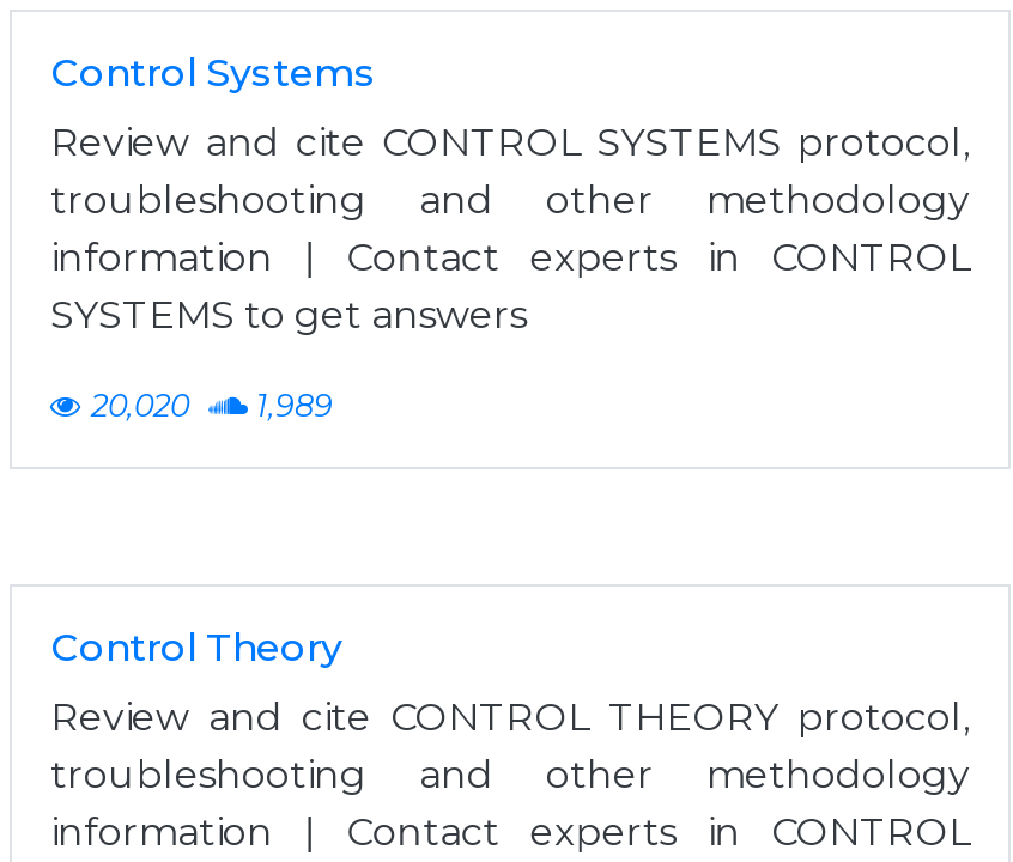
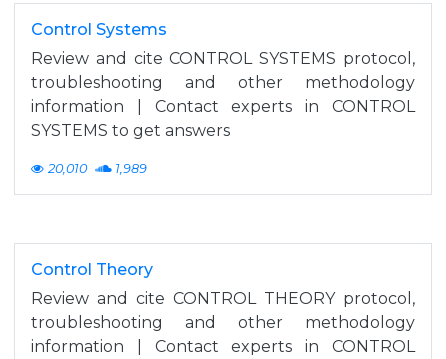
- 20,020 1,989
+ 20,010 1,989
